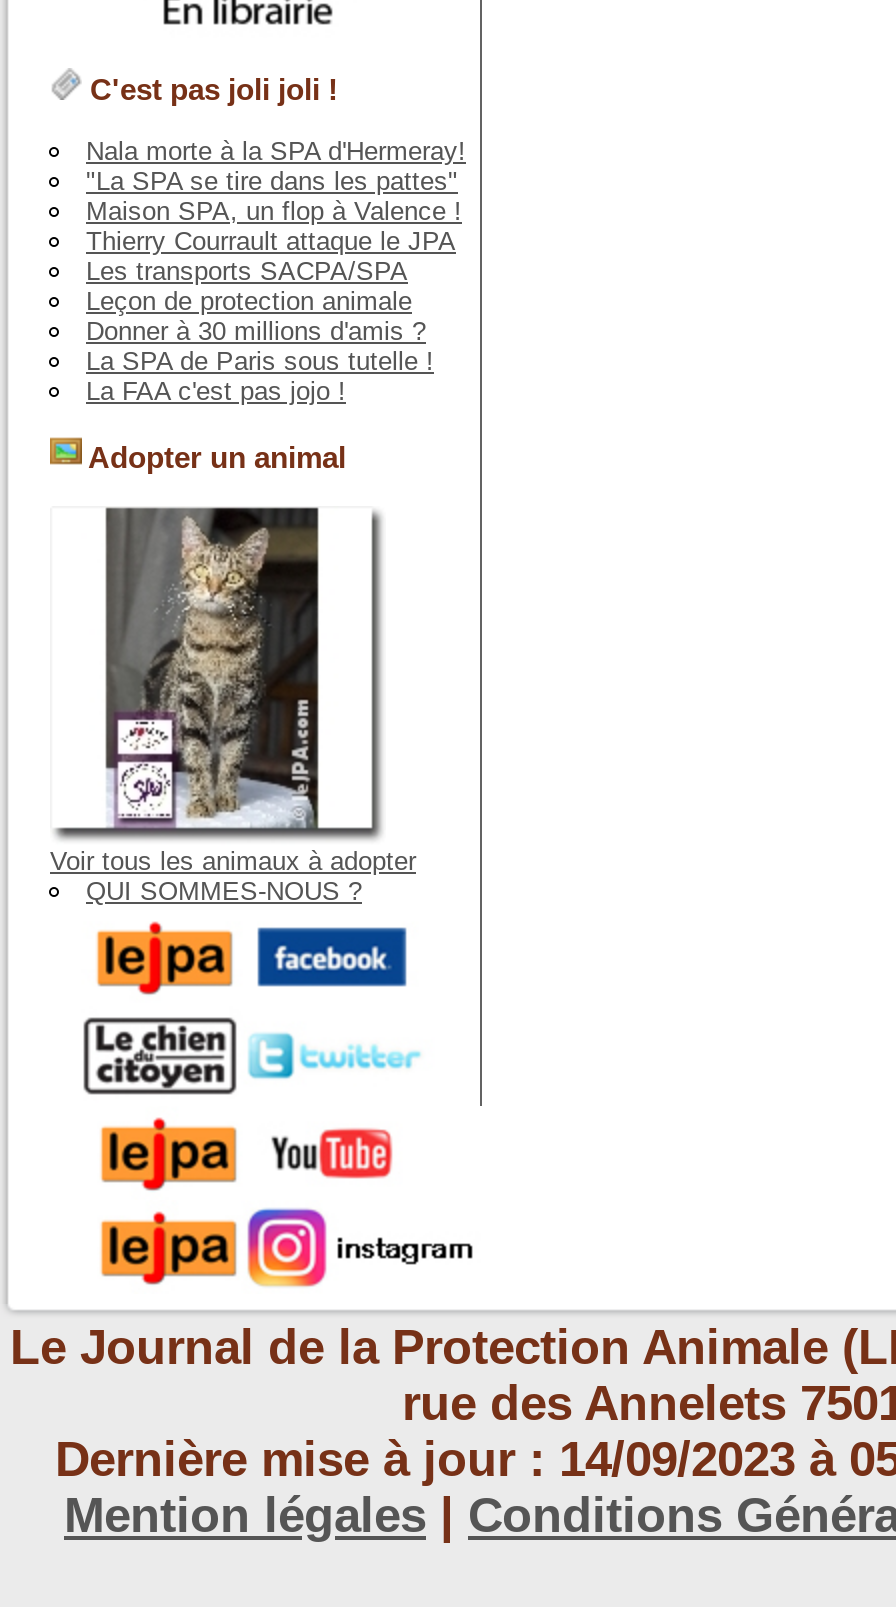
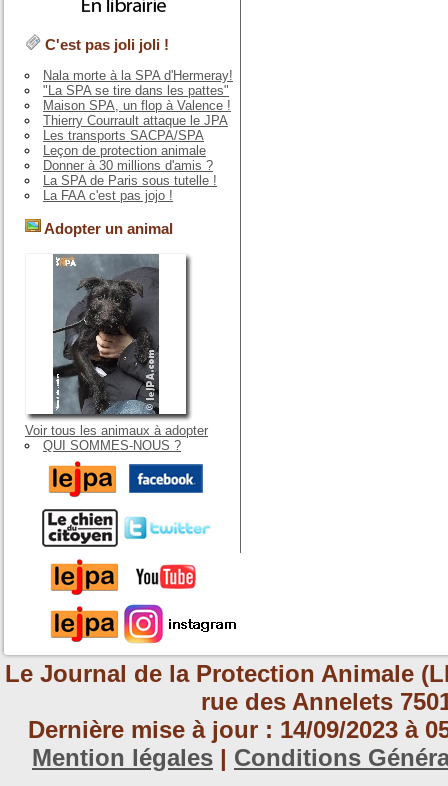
- [image]
+ [image]
